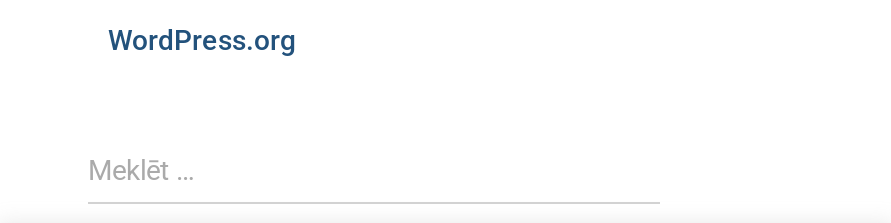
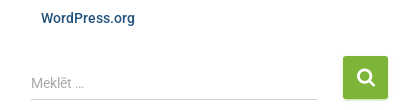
+ [image]
